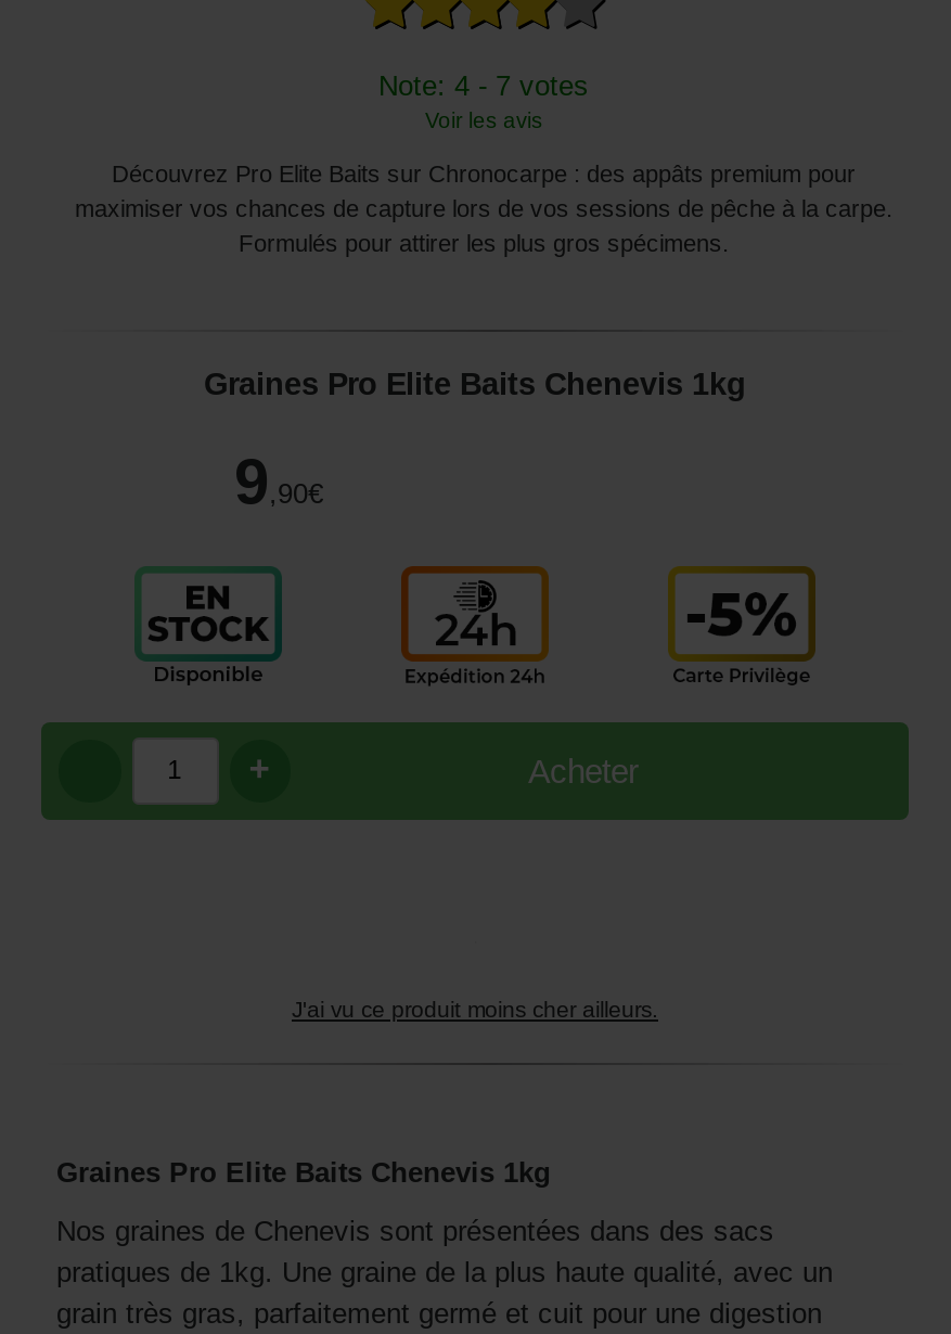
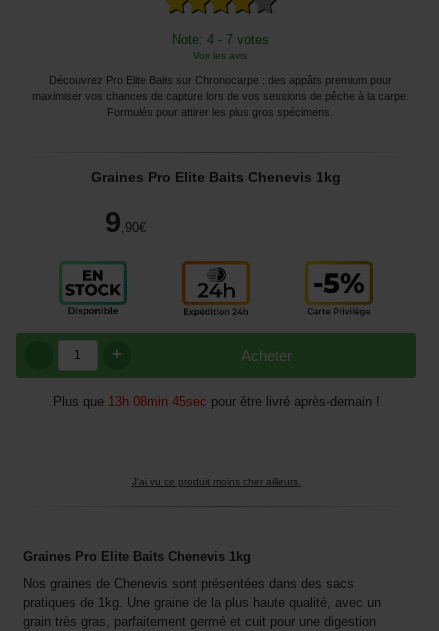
+ Plus que 13h 08min 45sec pour être livré après-demain !
